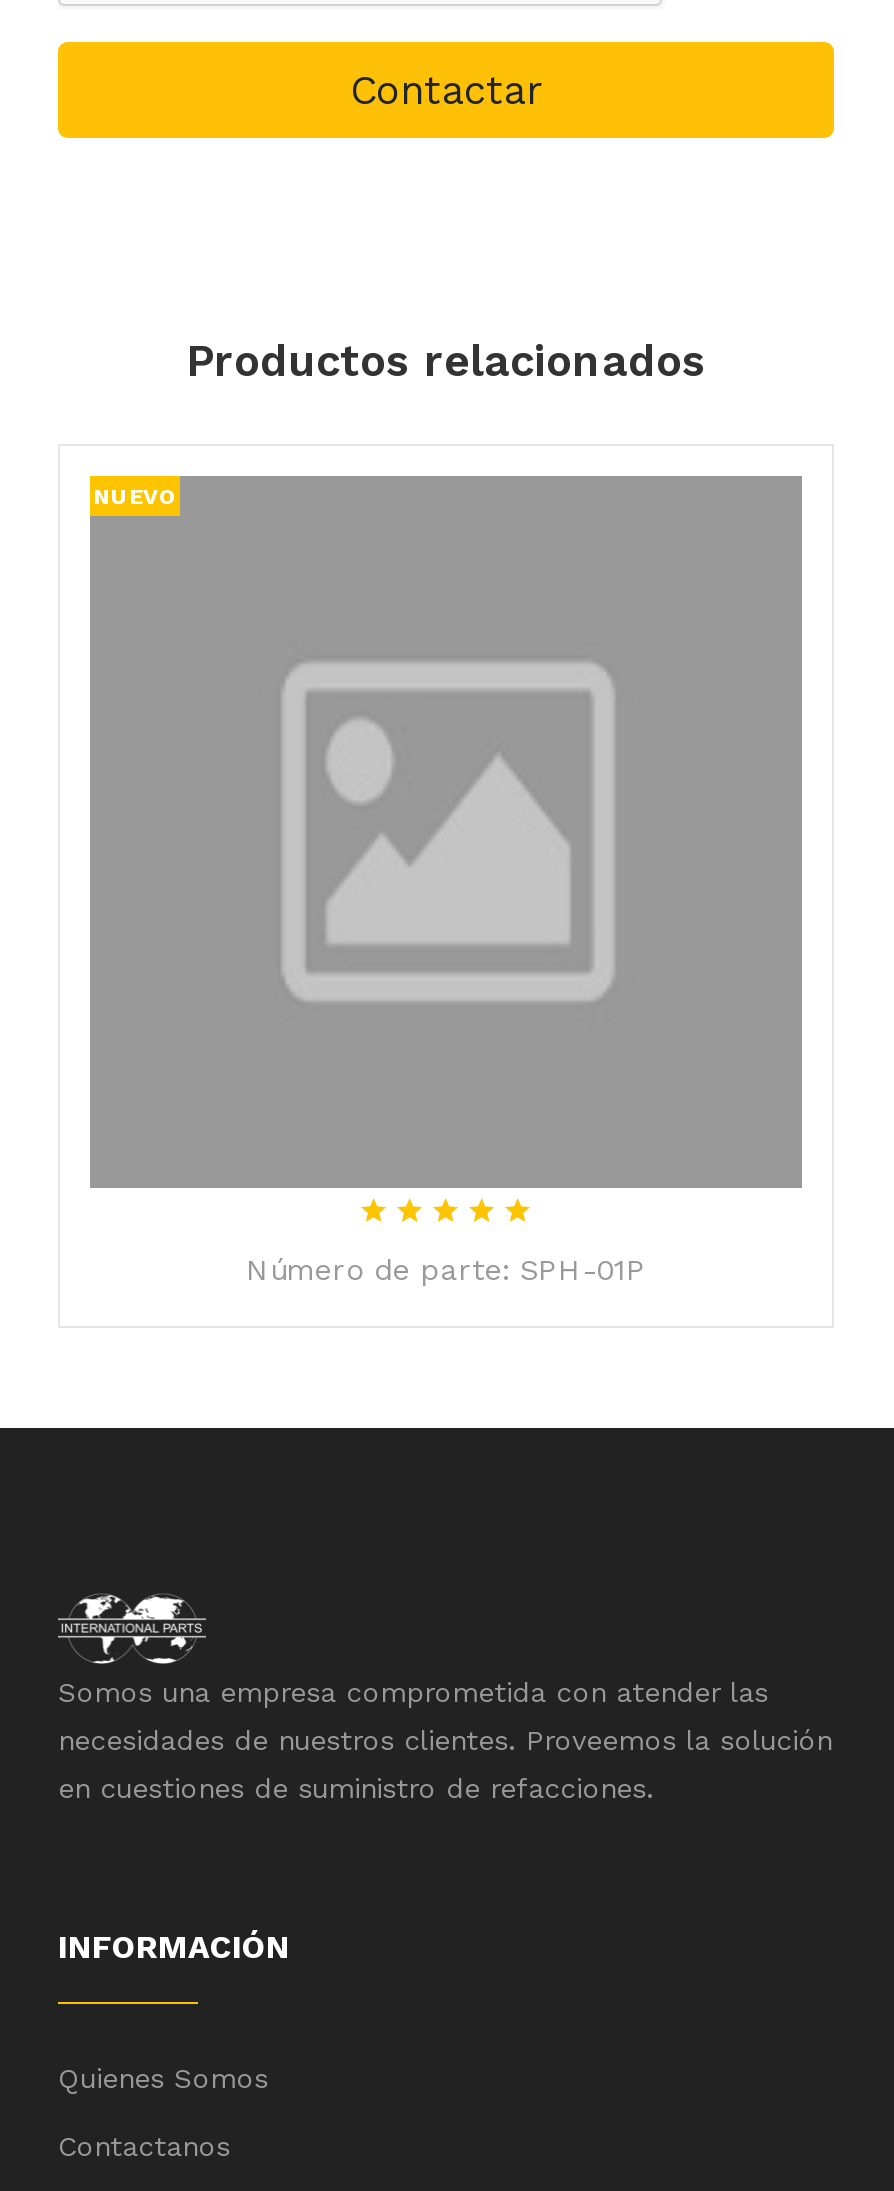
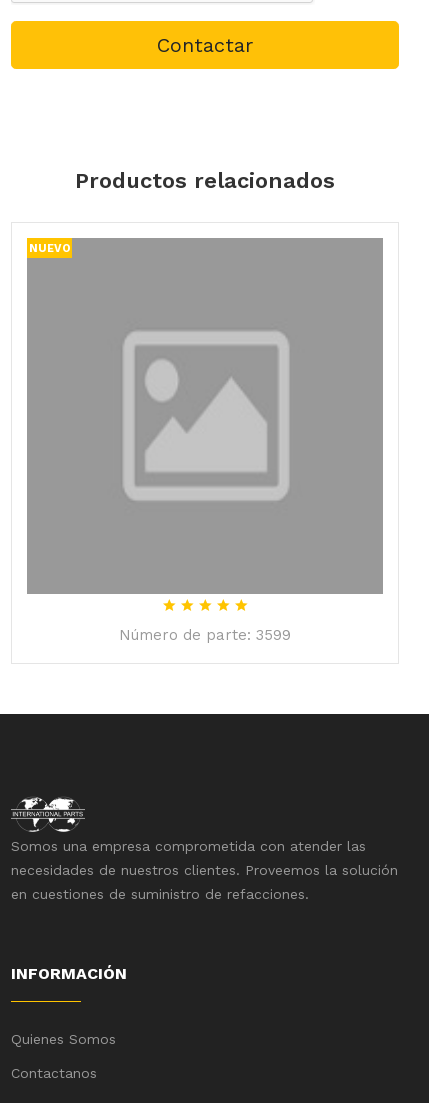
- Número de parte: SPH-01P
+ Número de parte: 3599
